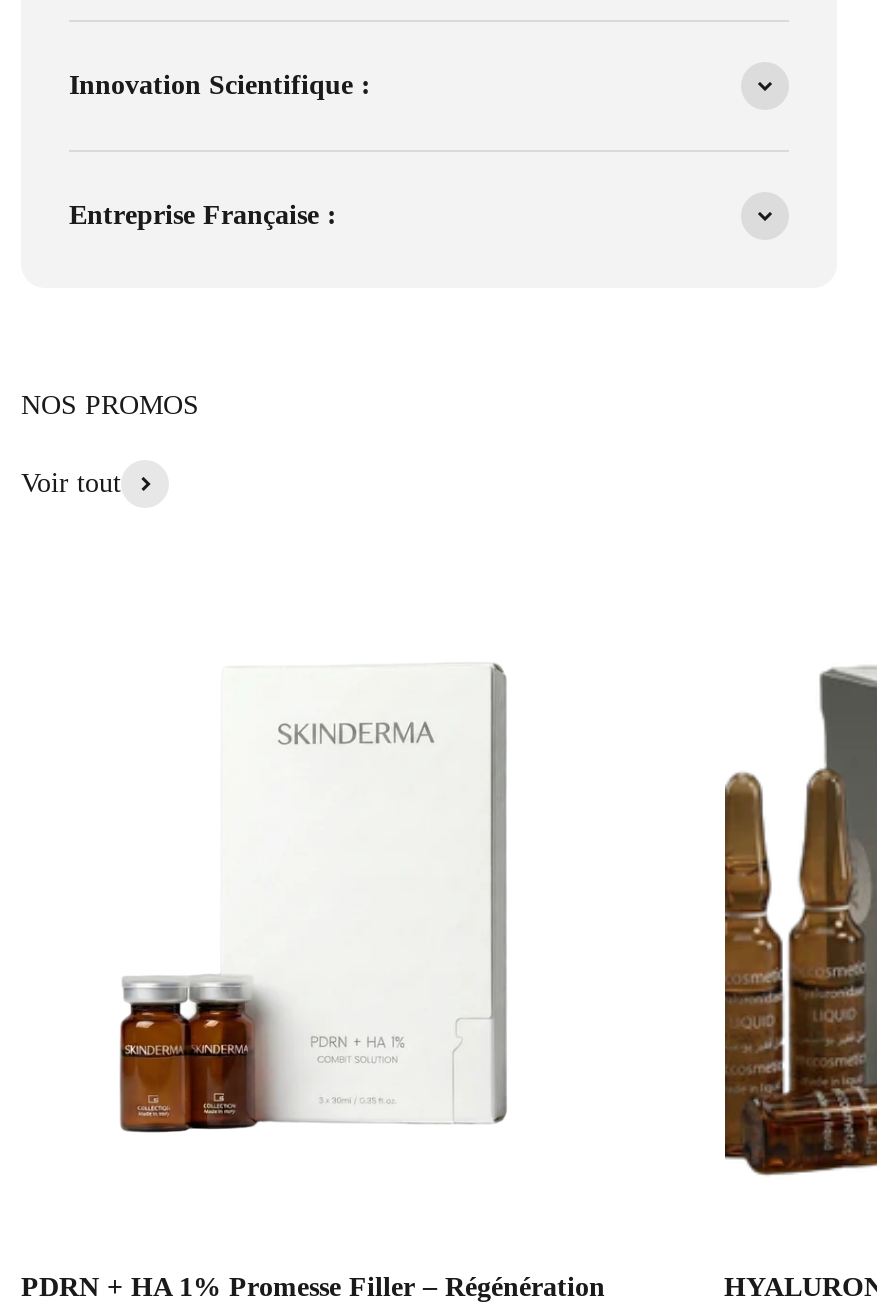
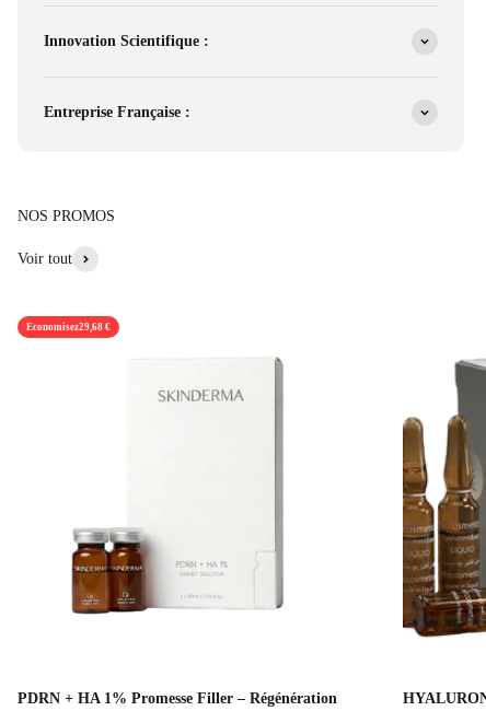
+ Economisez29,68 €
